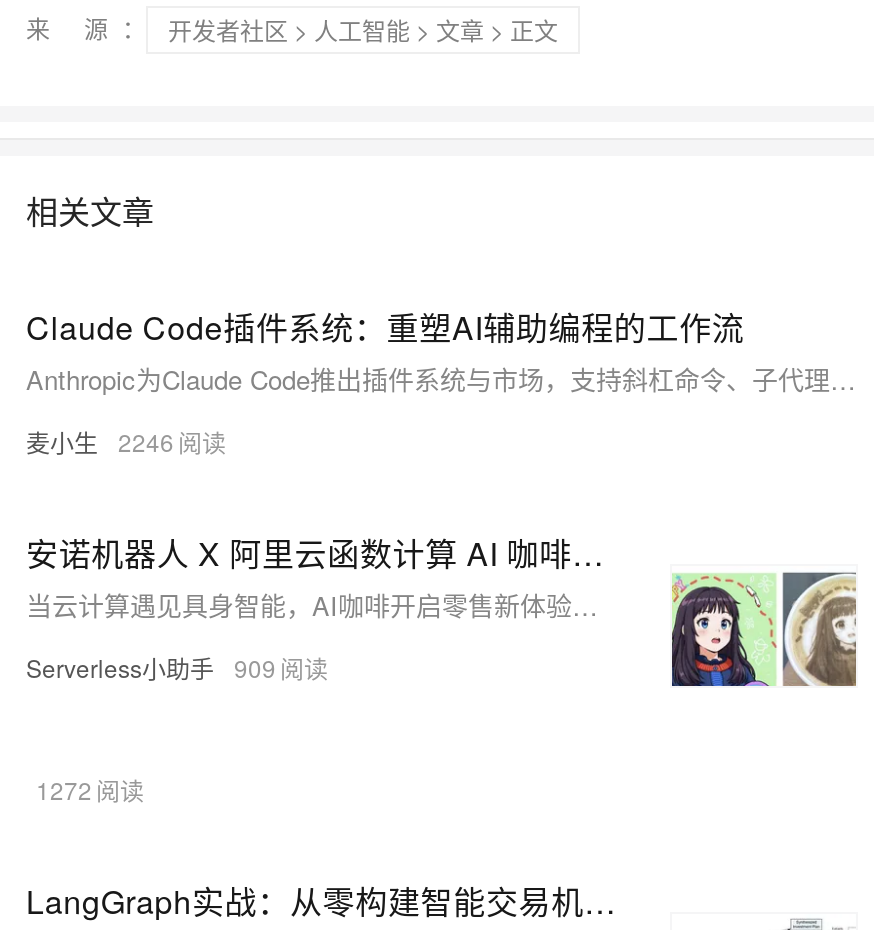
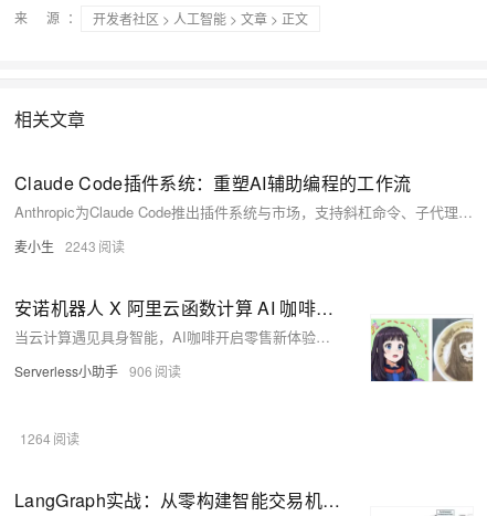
- 麦小生 2246
+ 麦小生 2243

- Serverless小助手 909
+ Serverless小助手 906

- 1272
+ 1264
